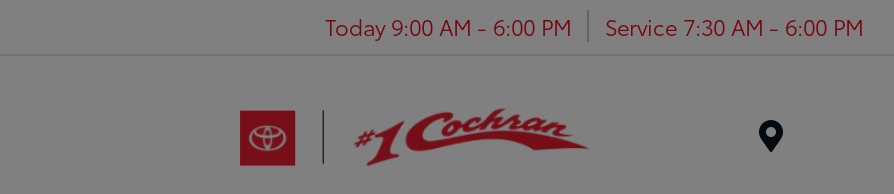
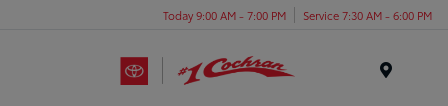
- Today 9:00 AM - 6:00 PM Service 7:30 AM - 6:00 PM
+ Today 9:00 AM - 7:00 PM Service 7:30 AM - 6:00 PM
